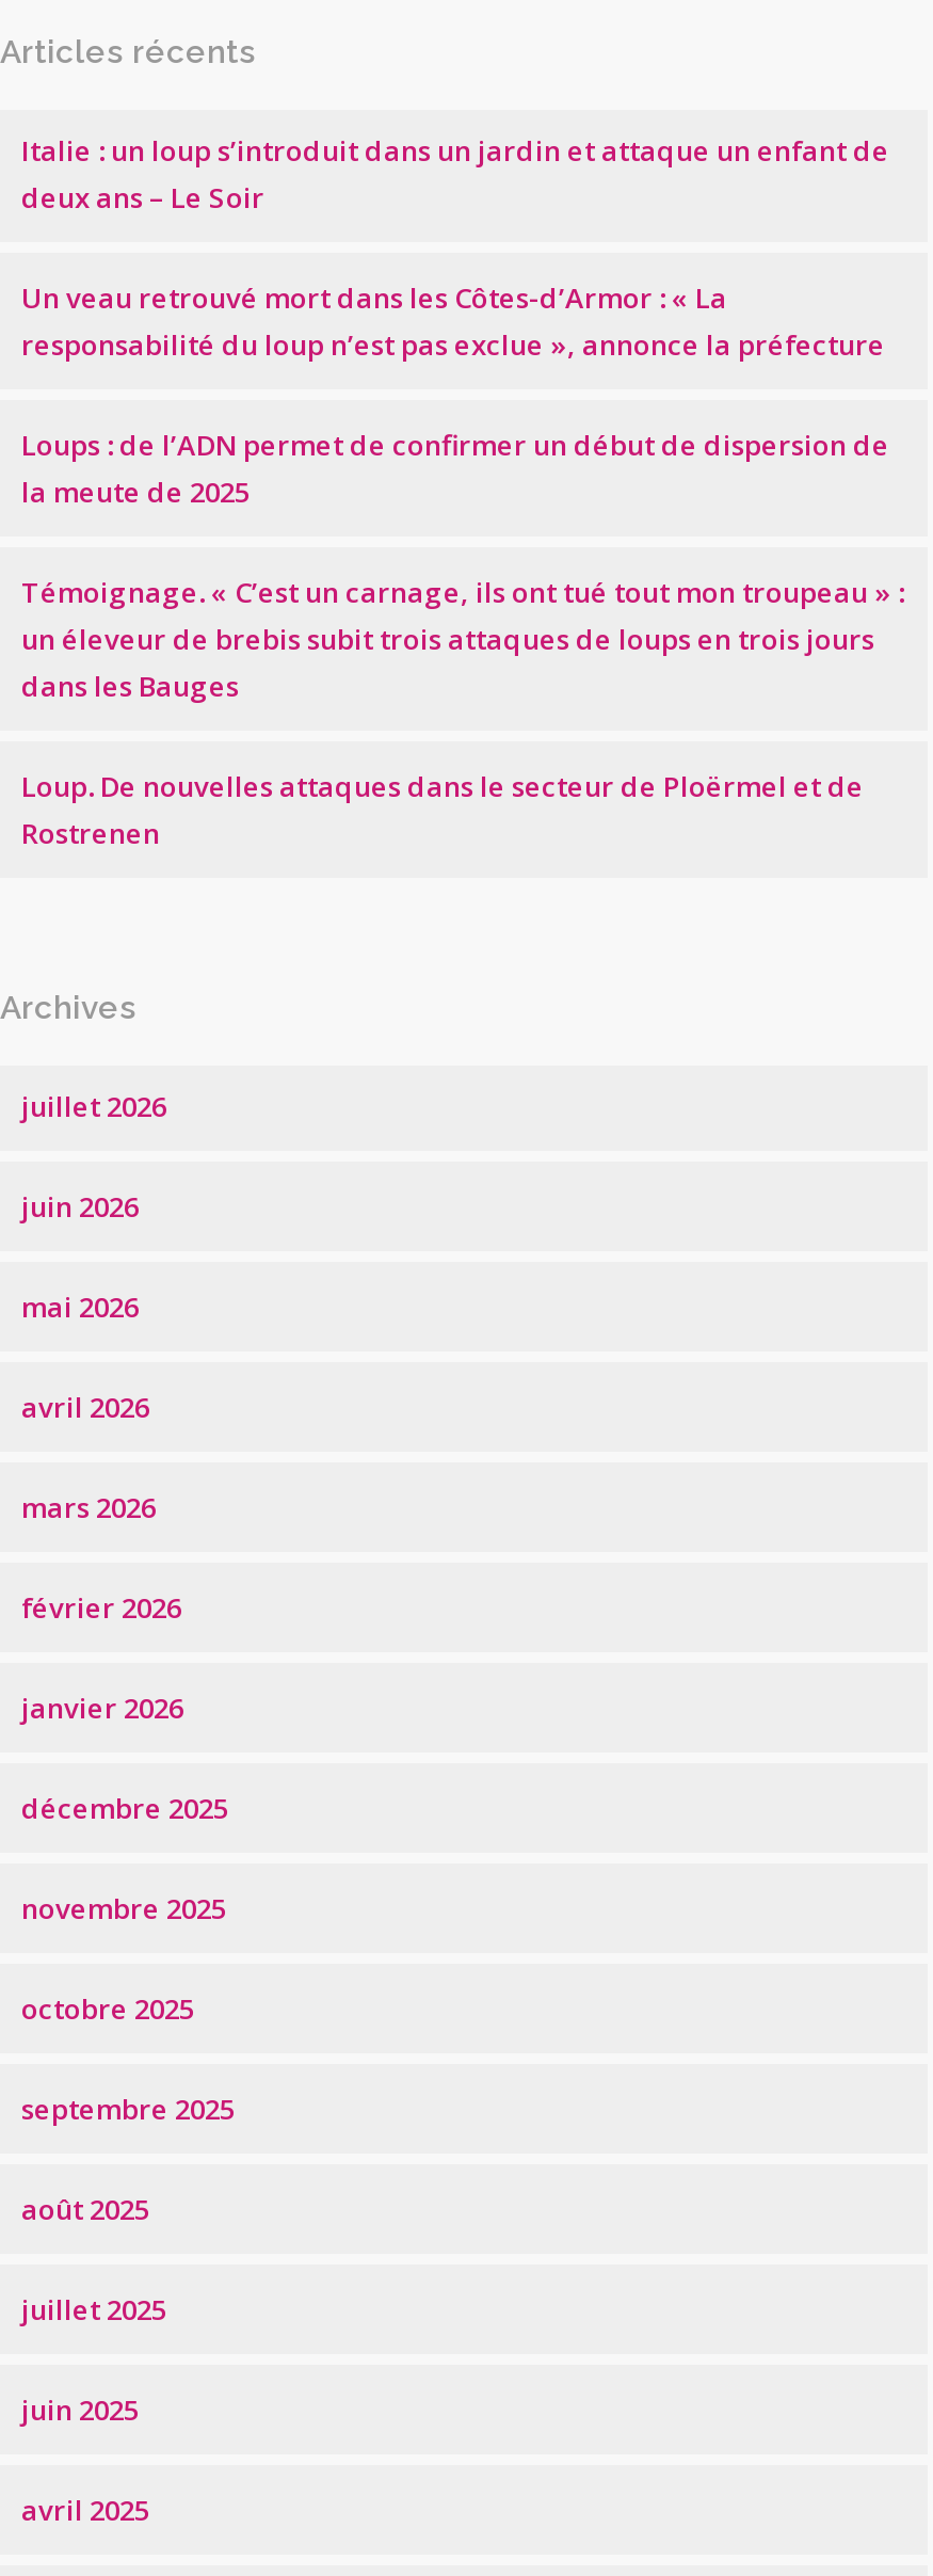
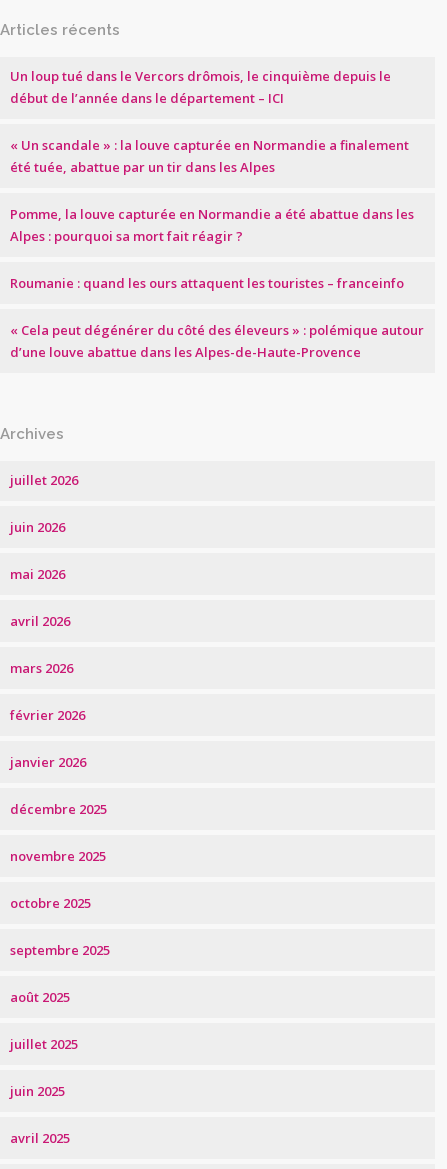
- Italie : un loup s’introduit dans un jardin et attaque un enfant de
- deux ans – Le Soir
+ Un loup tué dans le Vercors drômois, le cinquième depuis le
+ début de l’année dans le département – ICI

- Un veau retrouvé mort dans les Côtes-d’Armor : « La
- responsabilité du loup n’est pas exclue », annonce la préfecture
+ « Un scandale » : la louve capturée en Normandie a finalement
+ été tuée, abattue par un tir dans les Alpes

- Loups : de l’ADN permet de confirmer un début de dispersion de
- la meute de 2025
+ Pomme, la louve capturée en Normandie a été abattue dans les
+ Alpes : pourquoi sa mort fait réagir ?

- Témoignage. « C’est un carnage, ils ont tué tout mon troupeau » :
- un éleveur de brebis subit trois attaques de loups en trois jours
- dans les Bauges
+ Roumanie : quand les ours attaquent les touristes – franceinfo

- Loup. De nouvelles attaques dans le secteur de Ploërmel et de
- Rostrenen
+ « Cela peut dégénérer du côté des éleveurs » : polémique autour
+ d’une louve abattue dans les Alpes-de-Haute-Provence
